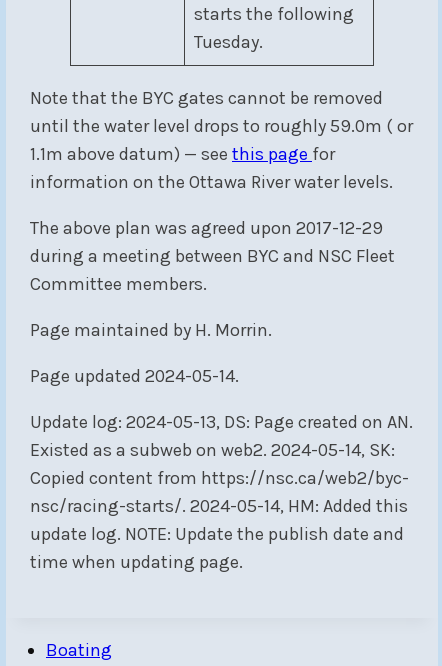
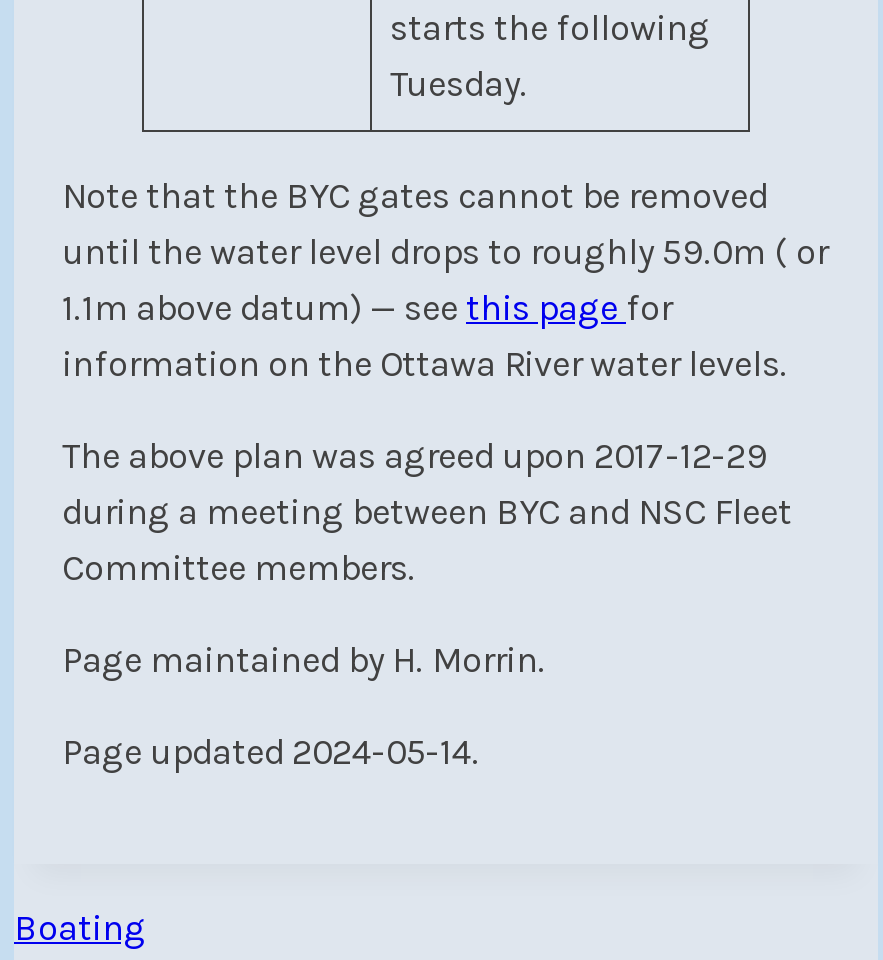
- Update log: 2024-05-13, DS: Page created on AN.
- Existed as a subweb on web2. 2024-05-14, SK:
- Copied content from https://nsc.ca/web2/byc-
- nsc/racing-starts/. 2024-05-14, HM: Added this
- update log. NOTE: Update the publish date and
- time when updating page.
